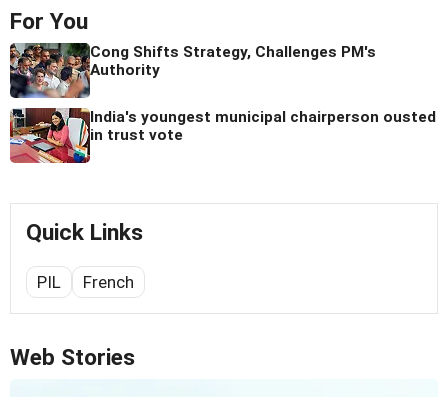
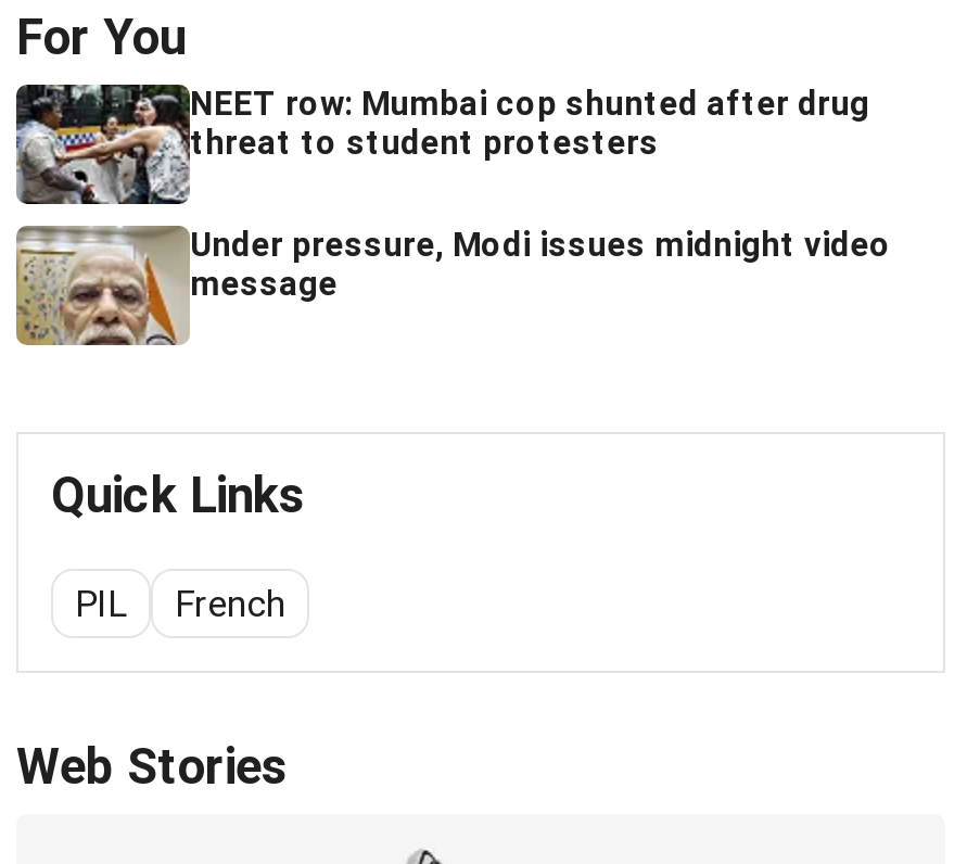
- [image]
- Cong Shifts Strategy, Challenges PM's
- Authority
+ [image]
+ NEET row: Mumbai cop shunted after drug
+ threat to student protesters

- [image]
- India's youngest municipal chairperson ousted
- in trust vote
+ [image]
+ Under pressure, Modi issues midnight video
+ message
